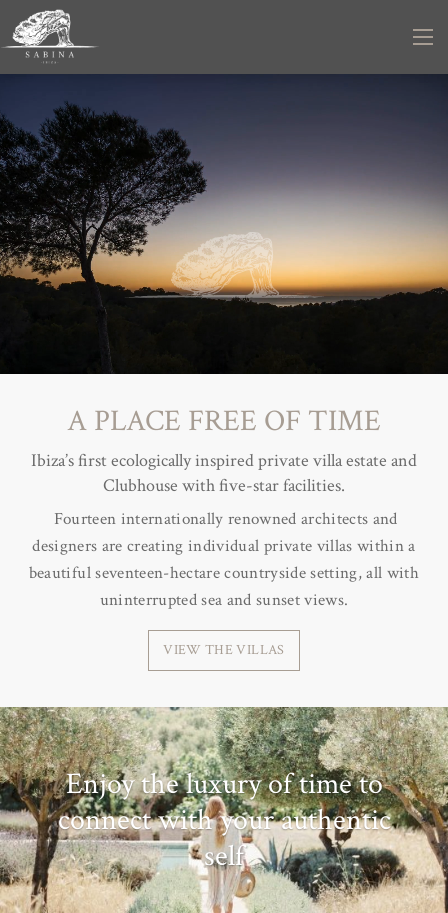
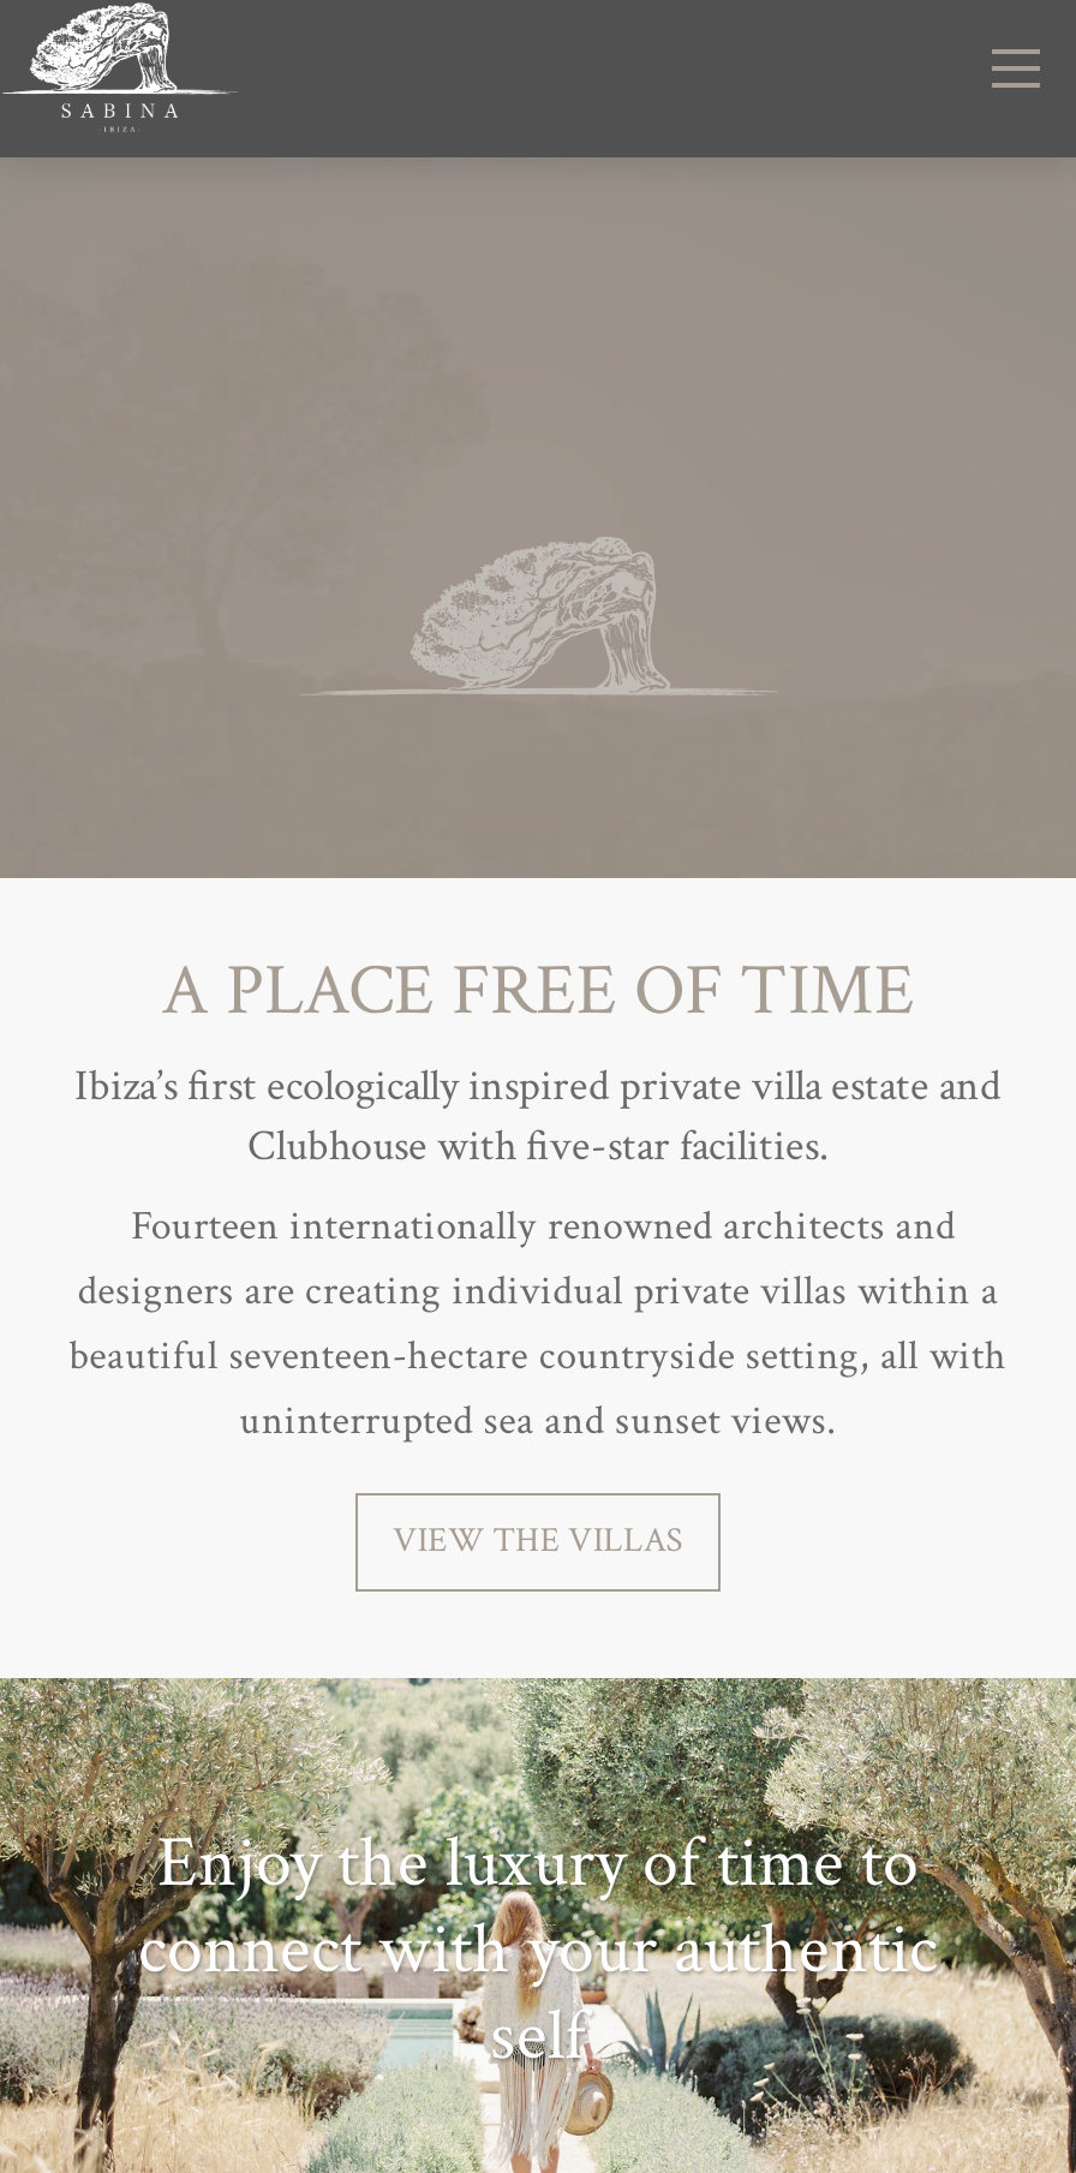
- [image]
